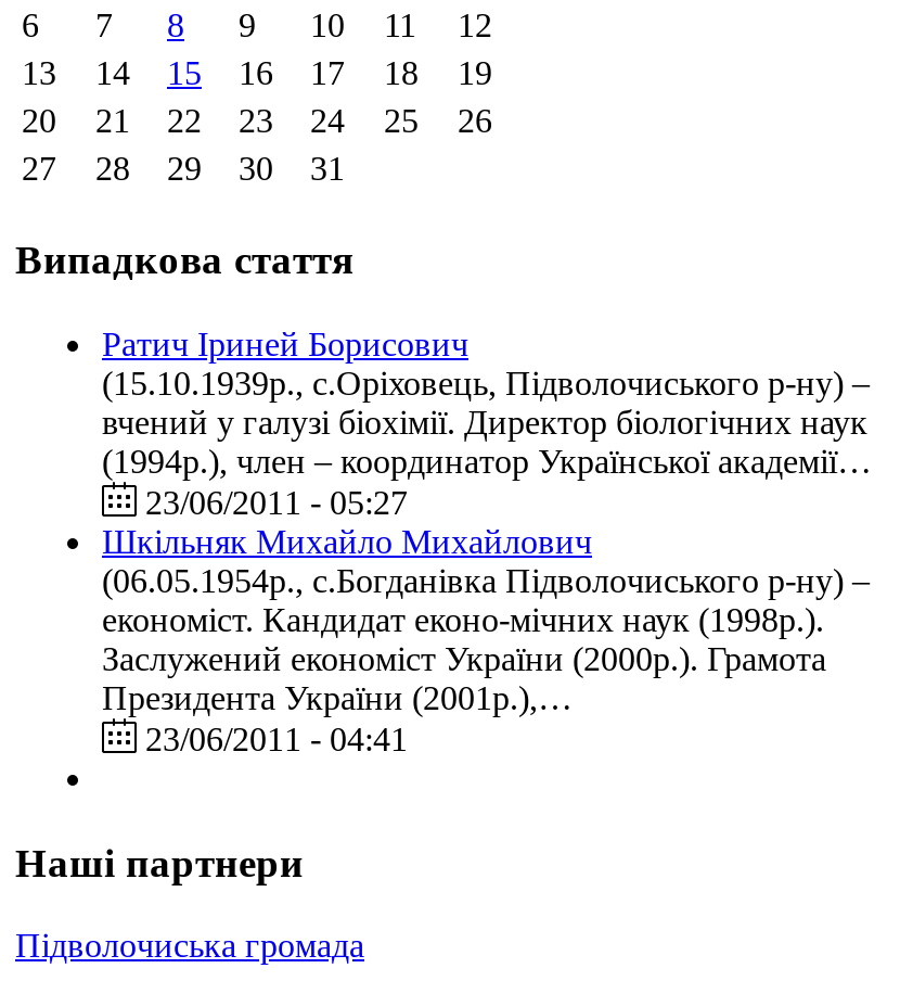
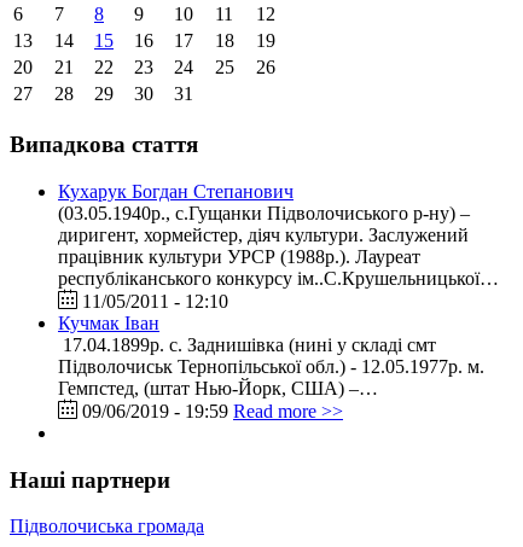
- Ратич Іриней Борисович
- (15.10.1939р., с.Оріховець, Підволочиського р-ну) –
- вчений у галузі біохімії. Директор біологічних наук
- (1994р.), член – координатор Української академії…
- 23/06/2011 - 05:27
- Шкільняк Михайло Михайлович
- (06.05.1954р., с.Богданівка Підволочиського р-ну) –
- економіст. Кандидат еконо-мічних наук (1998р.).
- Заслужений економіст України (2000р.). Грамота
- Президента України (2001р.),…
- 23/06/2011 - 04:41
+ Кухарук Богдан Степанович
+ (03.05.1940р., с.Гущанки Підволочиського р-ну) –
+ диригент, хормейстер, діяч культури. Заслужений
+ працівник культури УРСР (1988р.). Лауреат
+ республіканського конкурсу ім..С.Крушельницької…
+ 11/05/2011 - 12:10
+ Кучмак Іван
+ 17.04.1899р. с. Заднишівка (нині у складі смт
+ Підволочиськ Тернопільської обл.) - 12.05.1977р. м.
+ Гемпстед, (штат Нью-Йорк, США) –…
+ 09/06/2019 - 19:59 Read more >>
